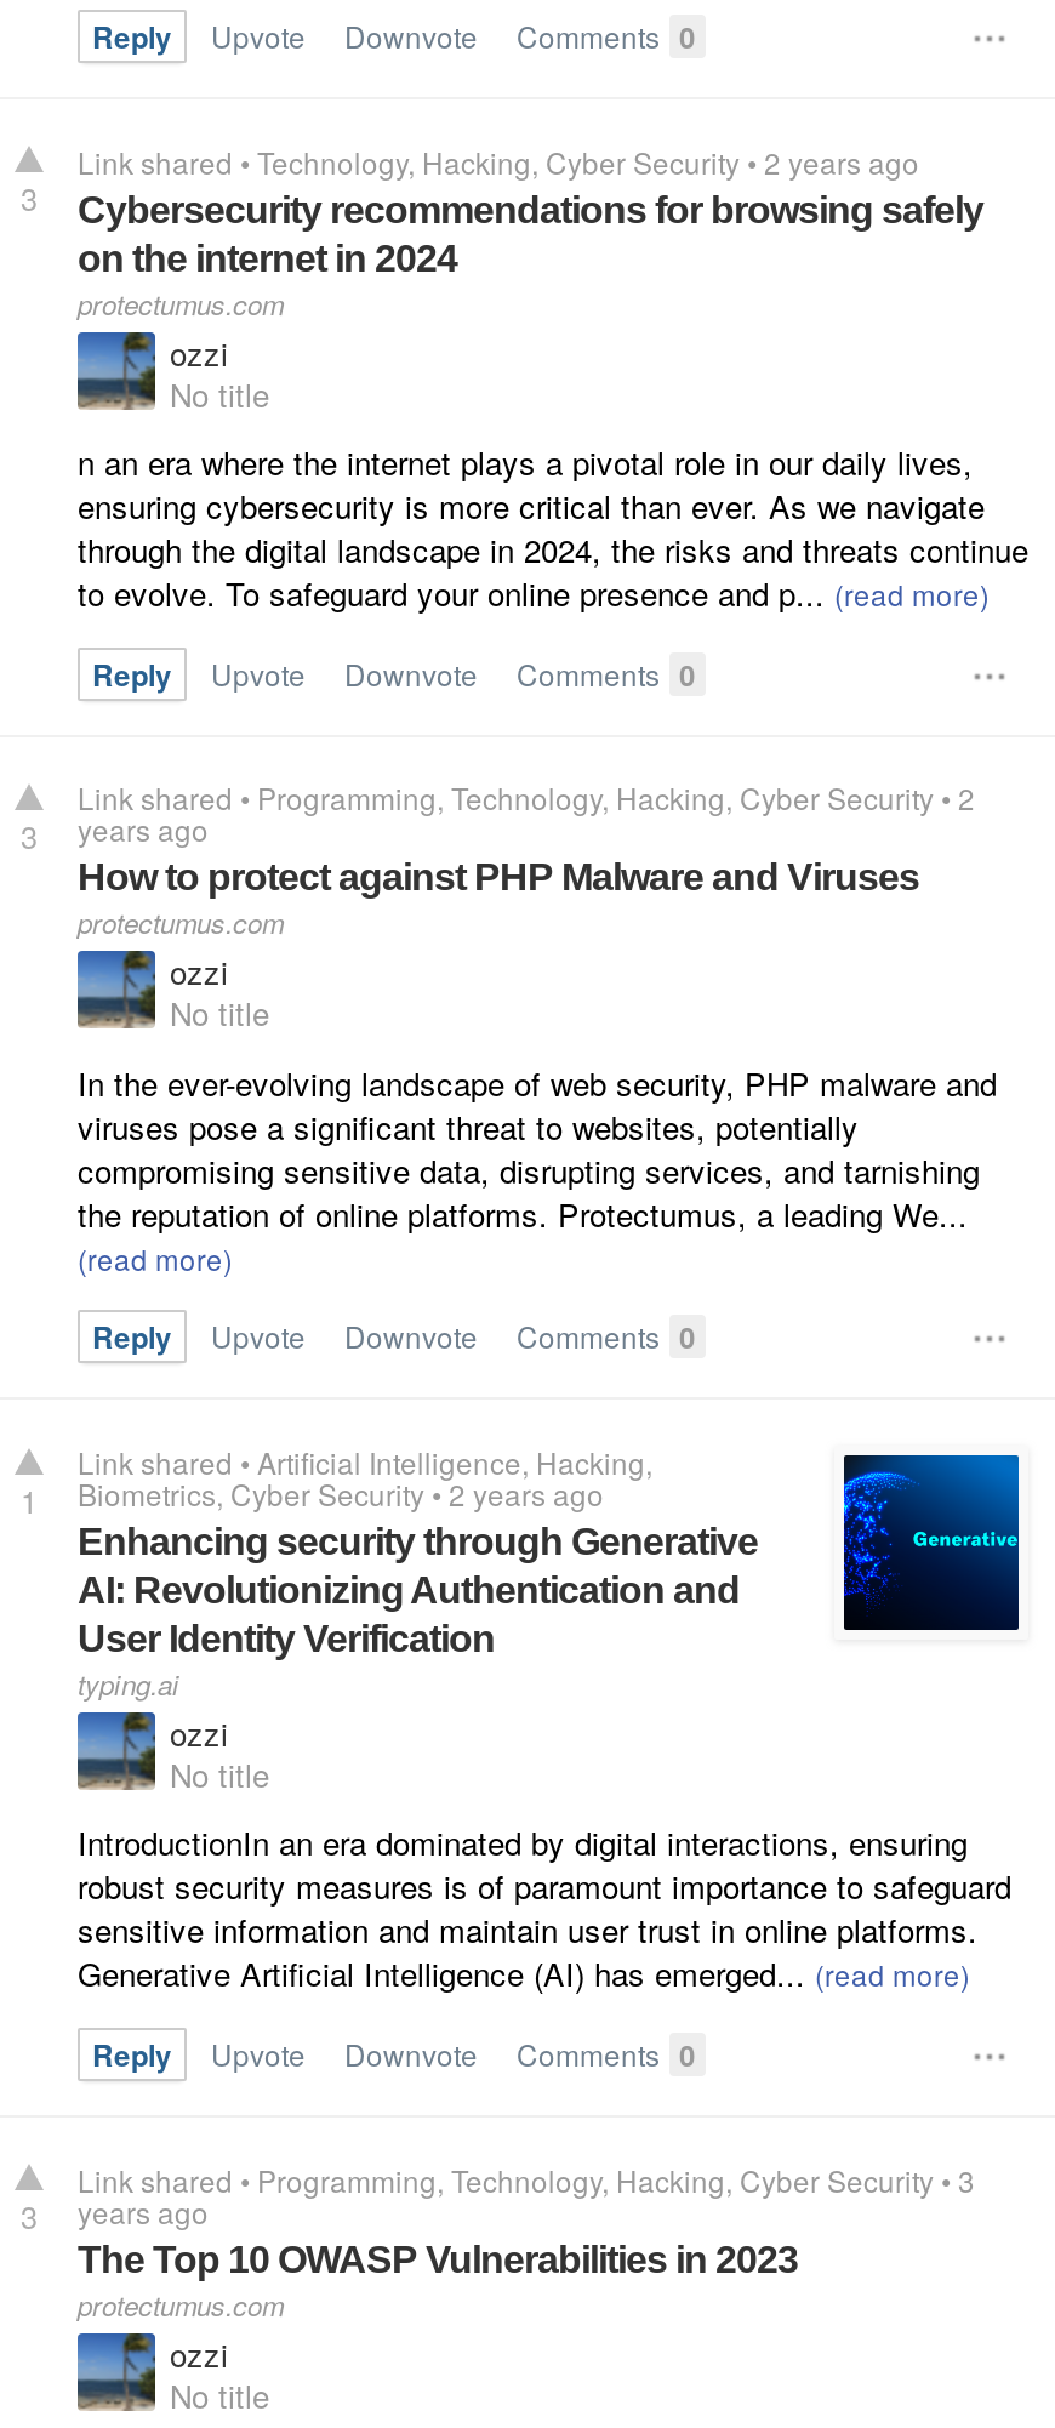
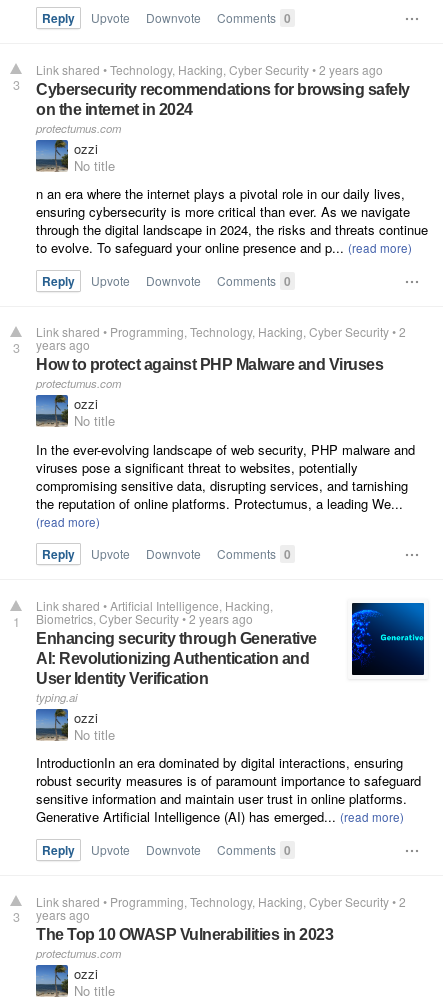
- Link shared • Programming Technology Hacking Cyber Security • 3
+ Link shared • Programming Technology Hacking Cyber Security • 2
